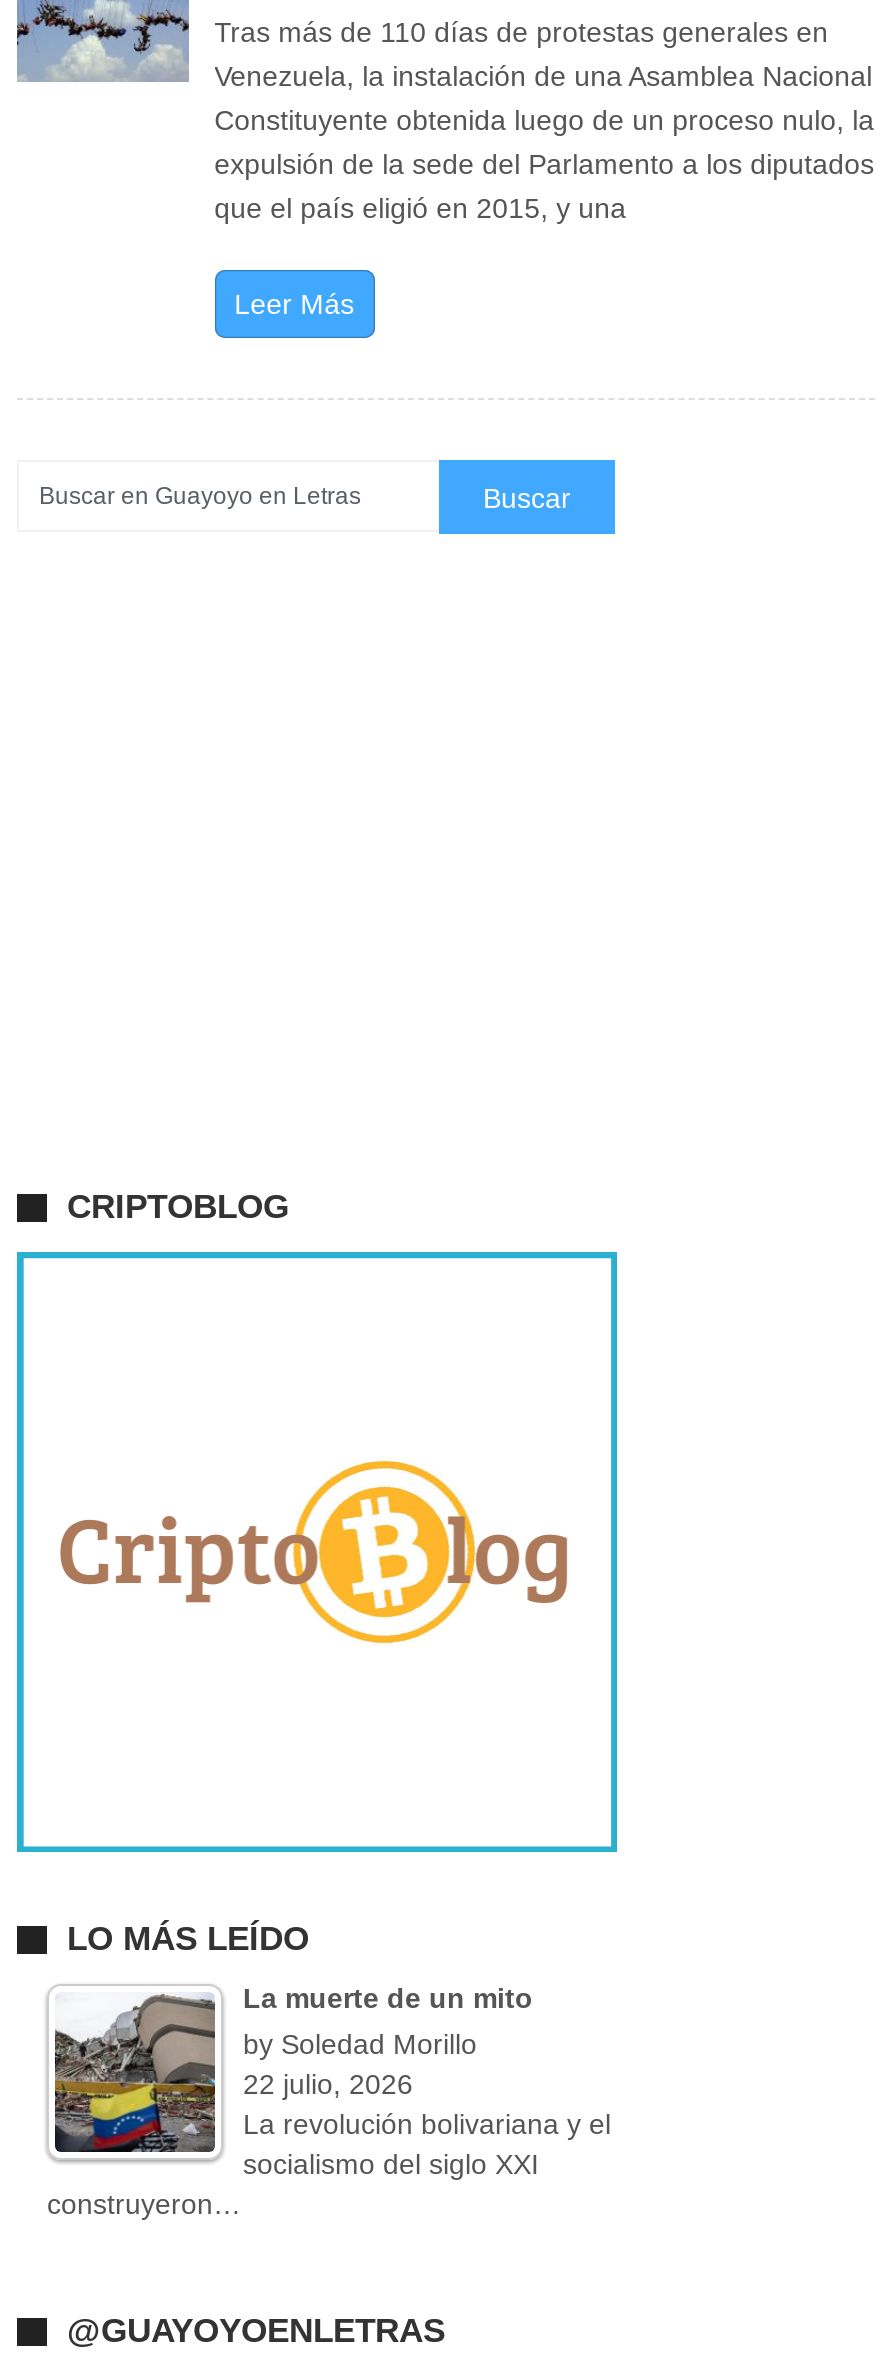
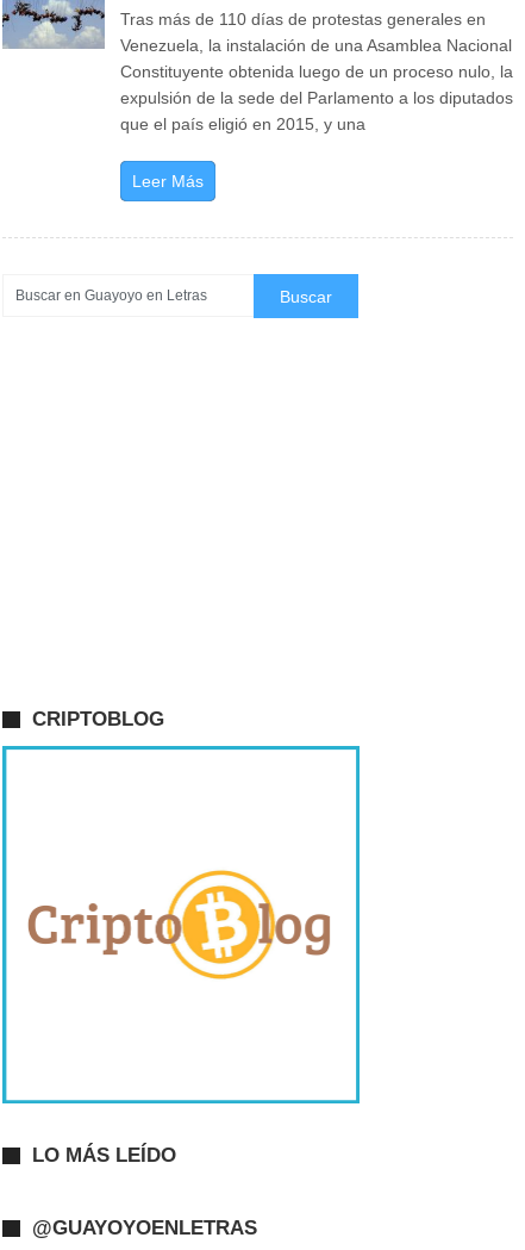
- [image]
- La muerte de un mito
- by Soledad Morillo
- 22 julio, 2026
- La revolución bolivariana y el
- socialismo del siglo XXI
- construyeron…
